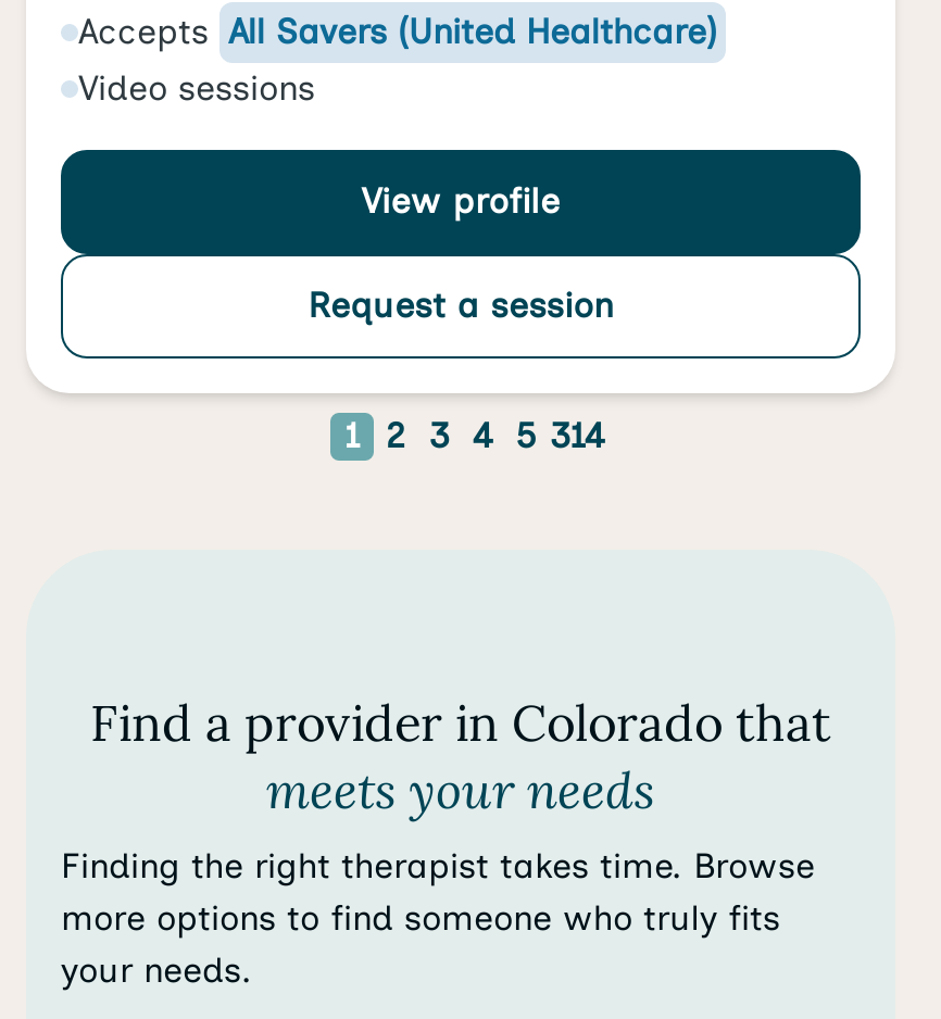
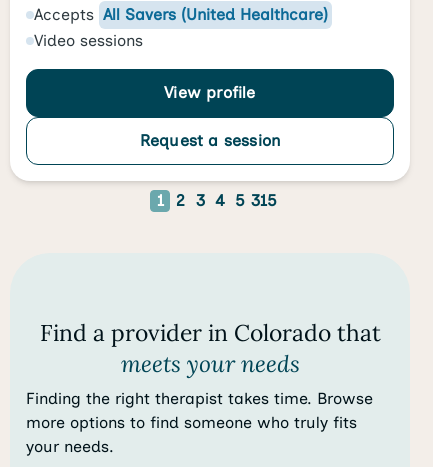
- 1 2 3 4 5 314
+ 1 2 3 4 5 315
